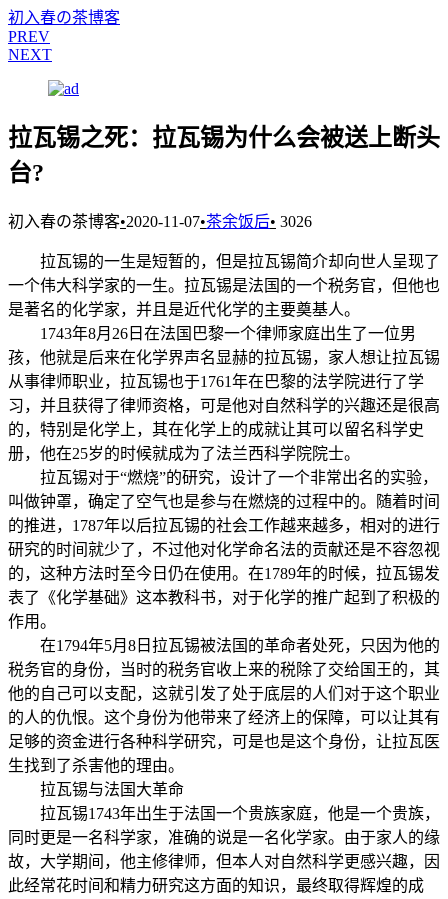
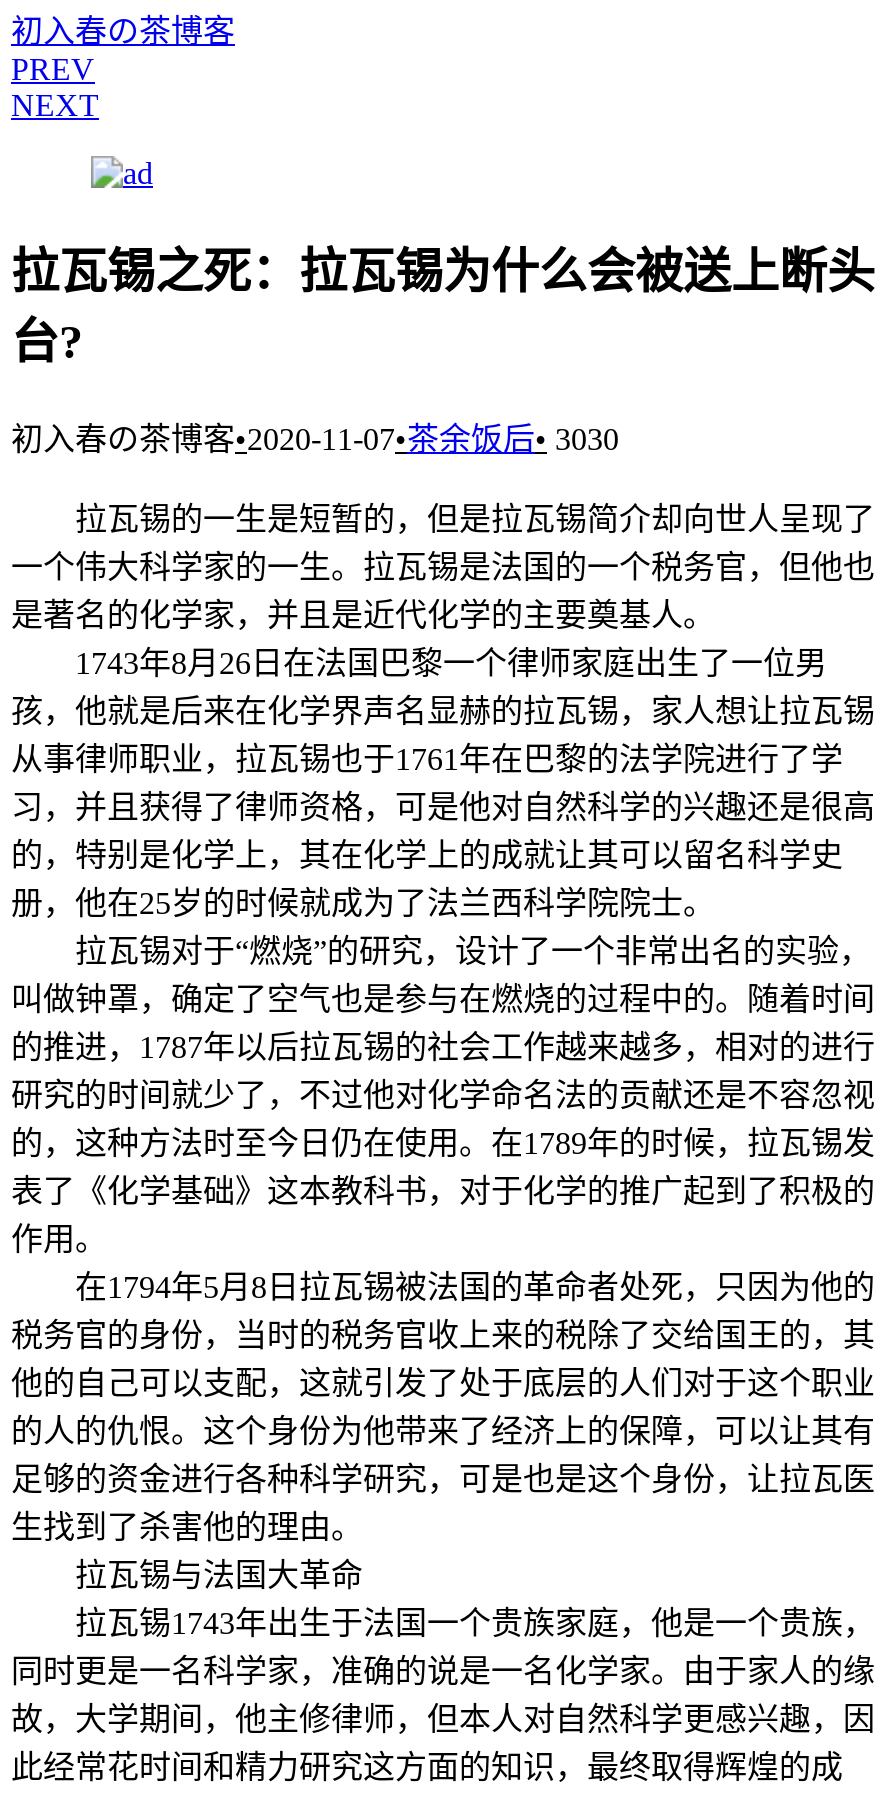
- 初入春の茶博客•2020-11-07•茶余饭后• 3026
+ 初入春の茶博客•2020-11-07•茶余饭后• 3030
